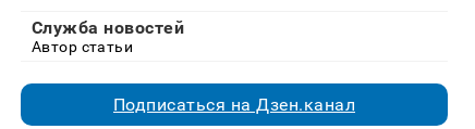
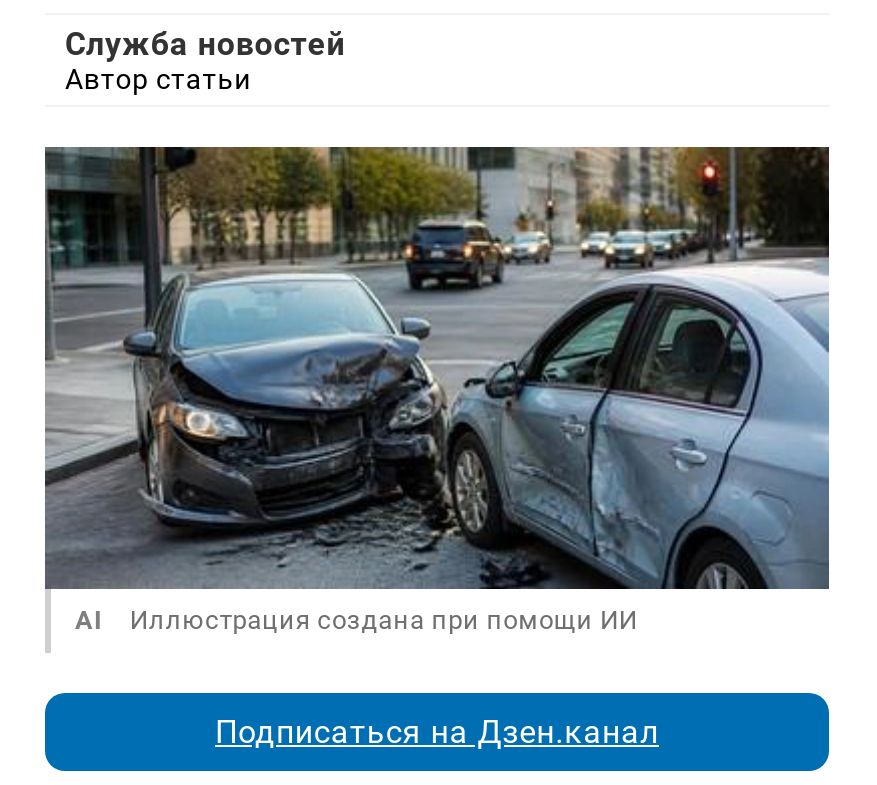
+ [image]
+ AI
+ Иллюстрация создана при помощи ИИ
